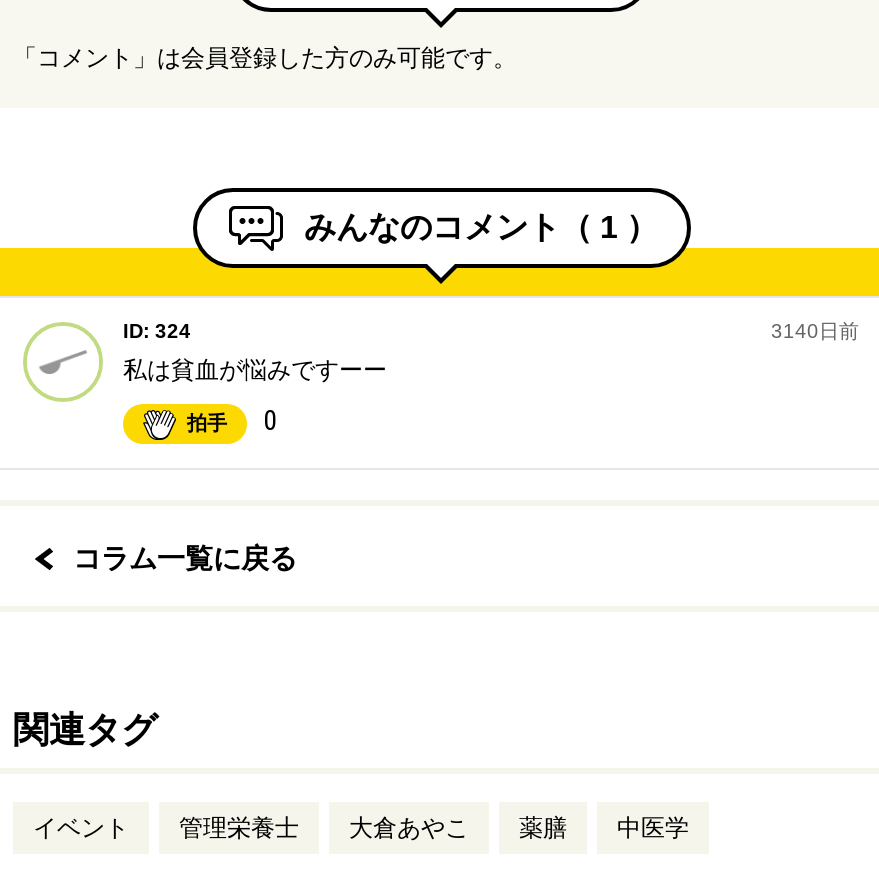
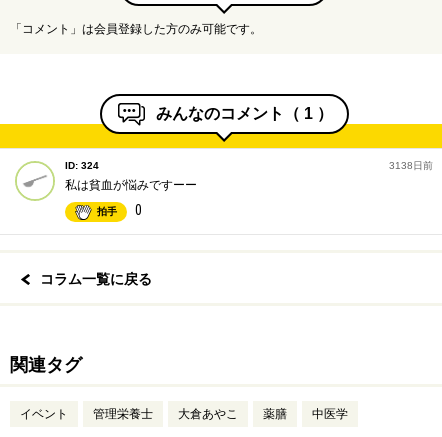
- 3140日前
+ 3138日前
